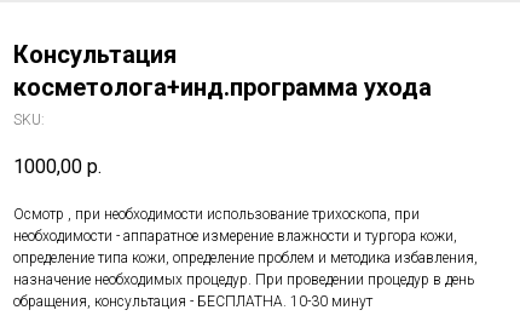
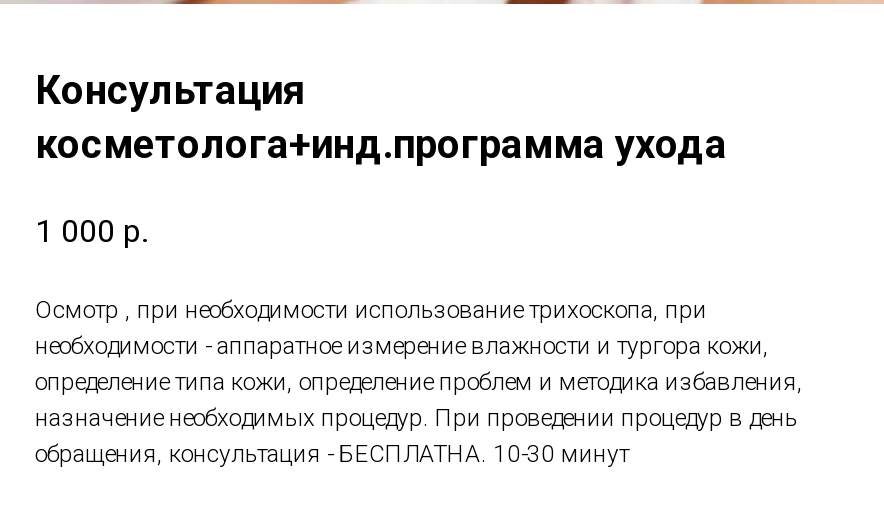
- SKU:
- 1000,00 р.
+ 1 000 р.
